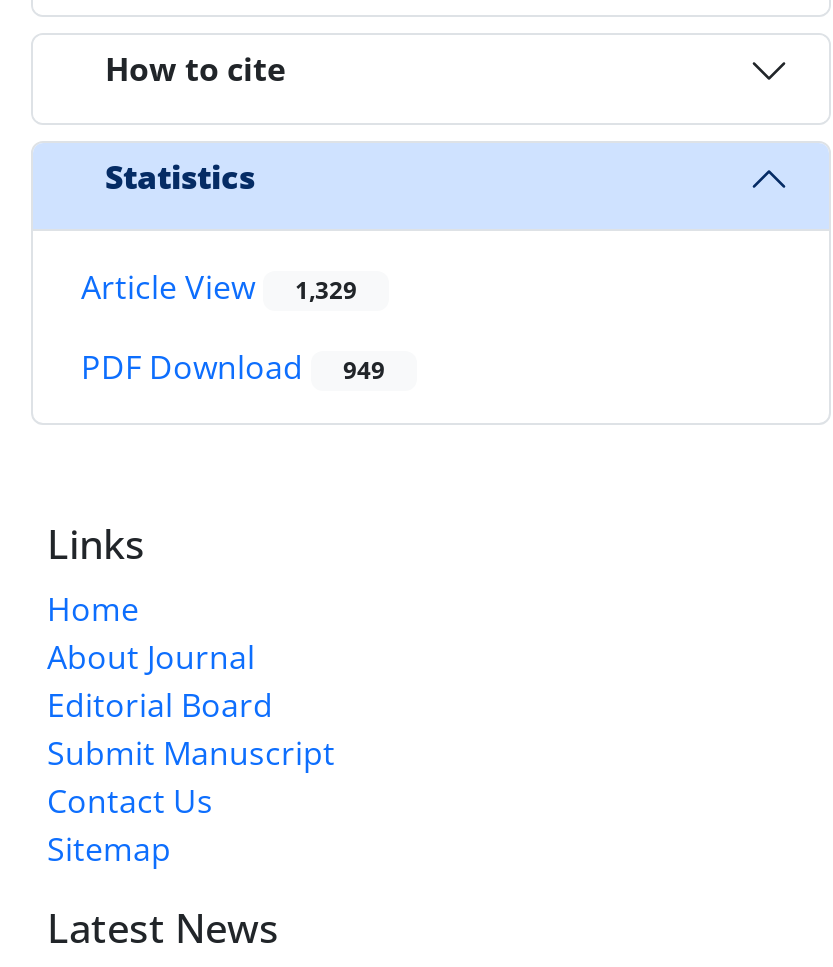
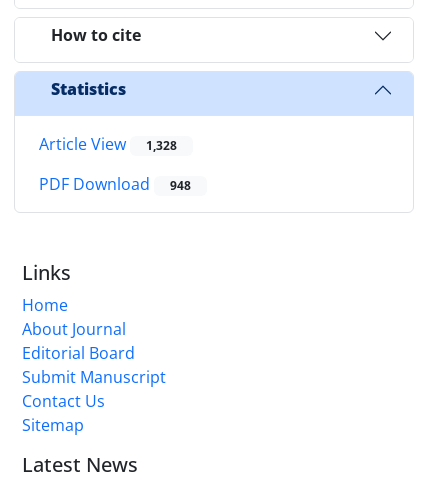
- Article View 1,329
+ Article View 1,328

- PDF Download 949
+ PDF Download 948
